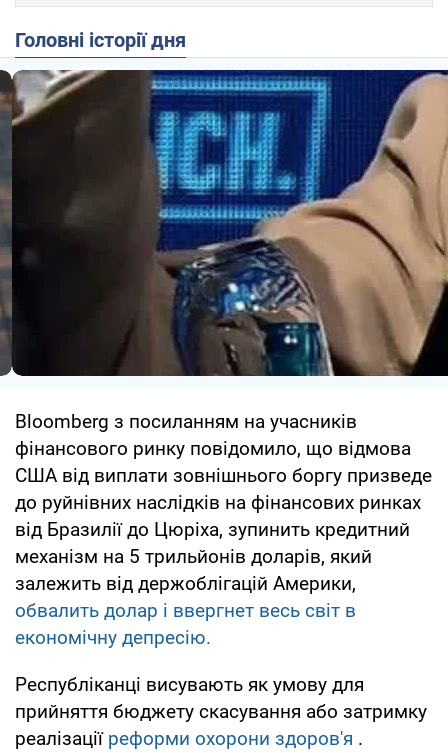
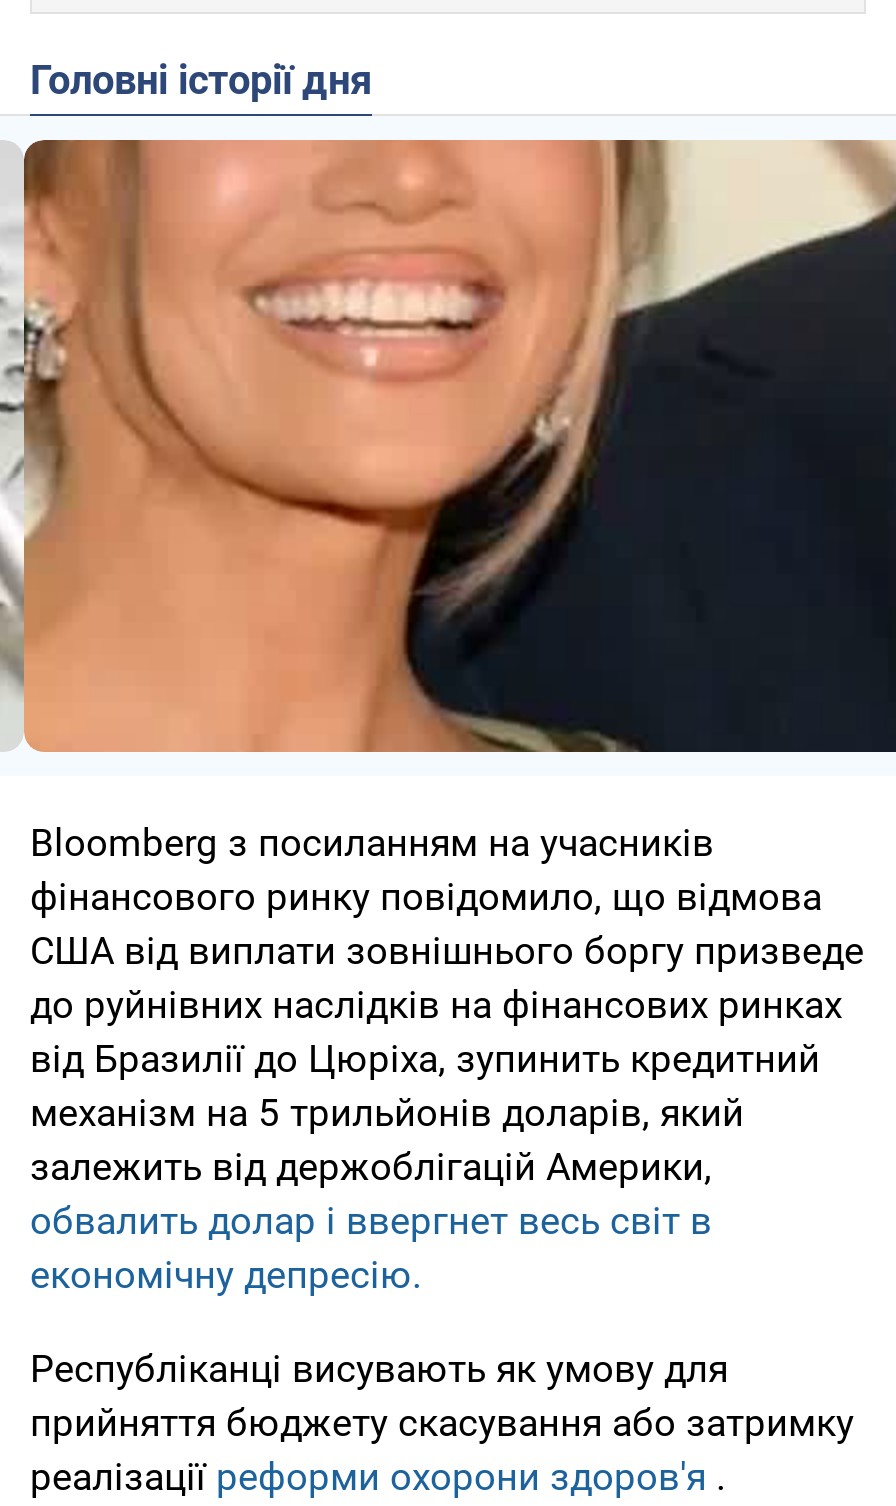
- [image]
+ [image]
